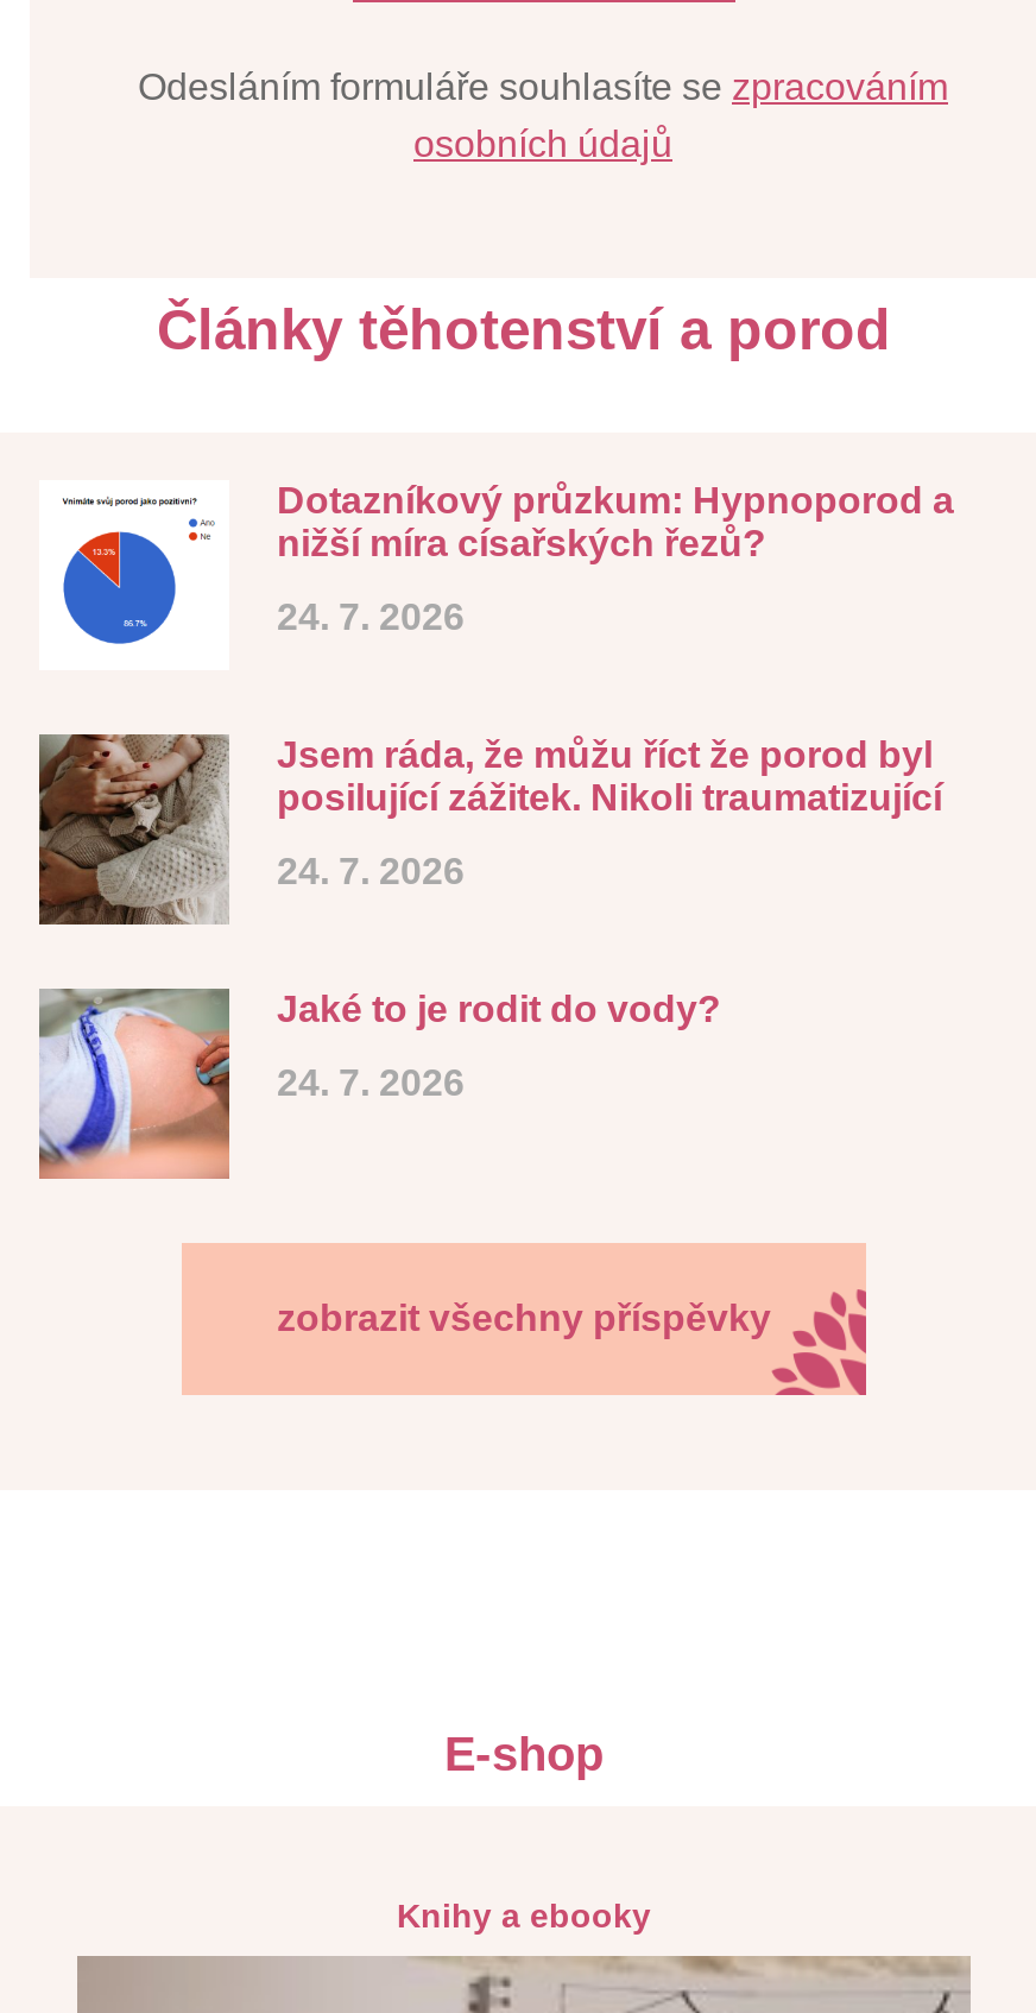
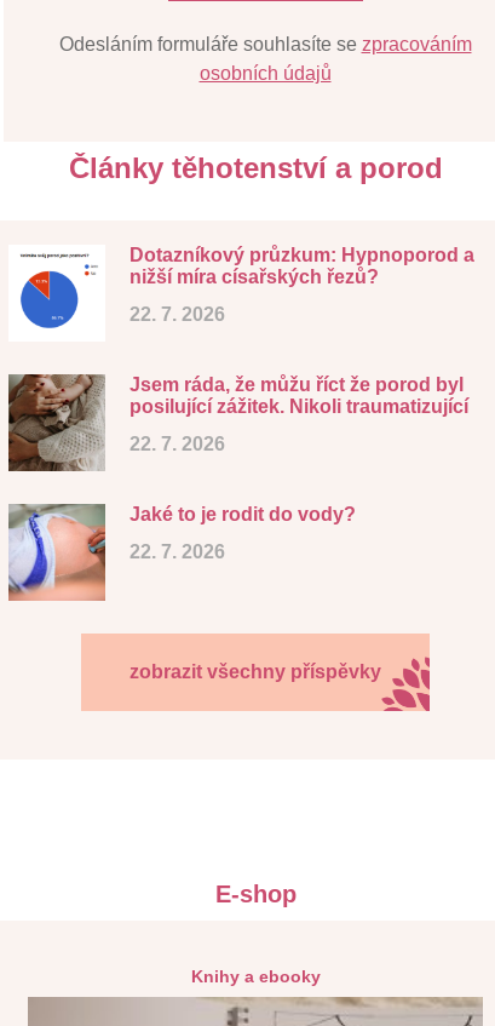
- 24. 7. 2026
+ 22. 7. 2026

- 24. 7. 2026
+ 22. 7. 2026

- 24. 7. 2026
+ 22. 7. 2026
